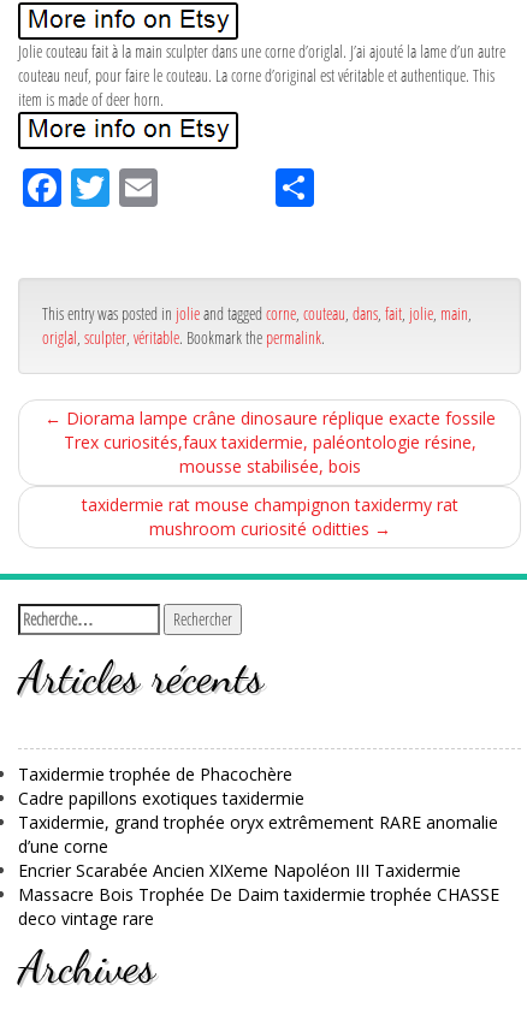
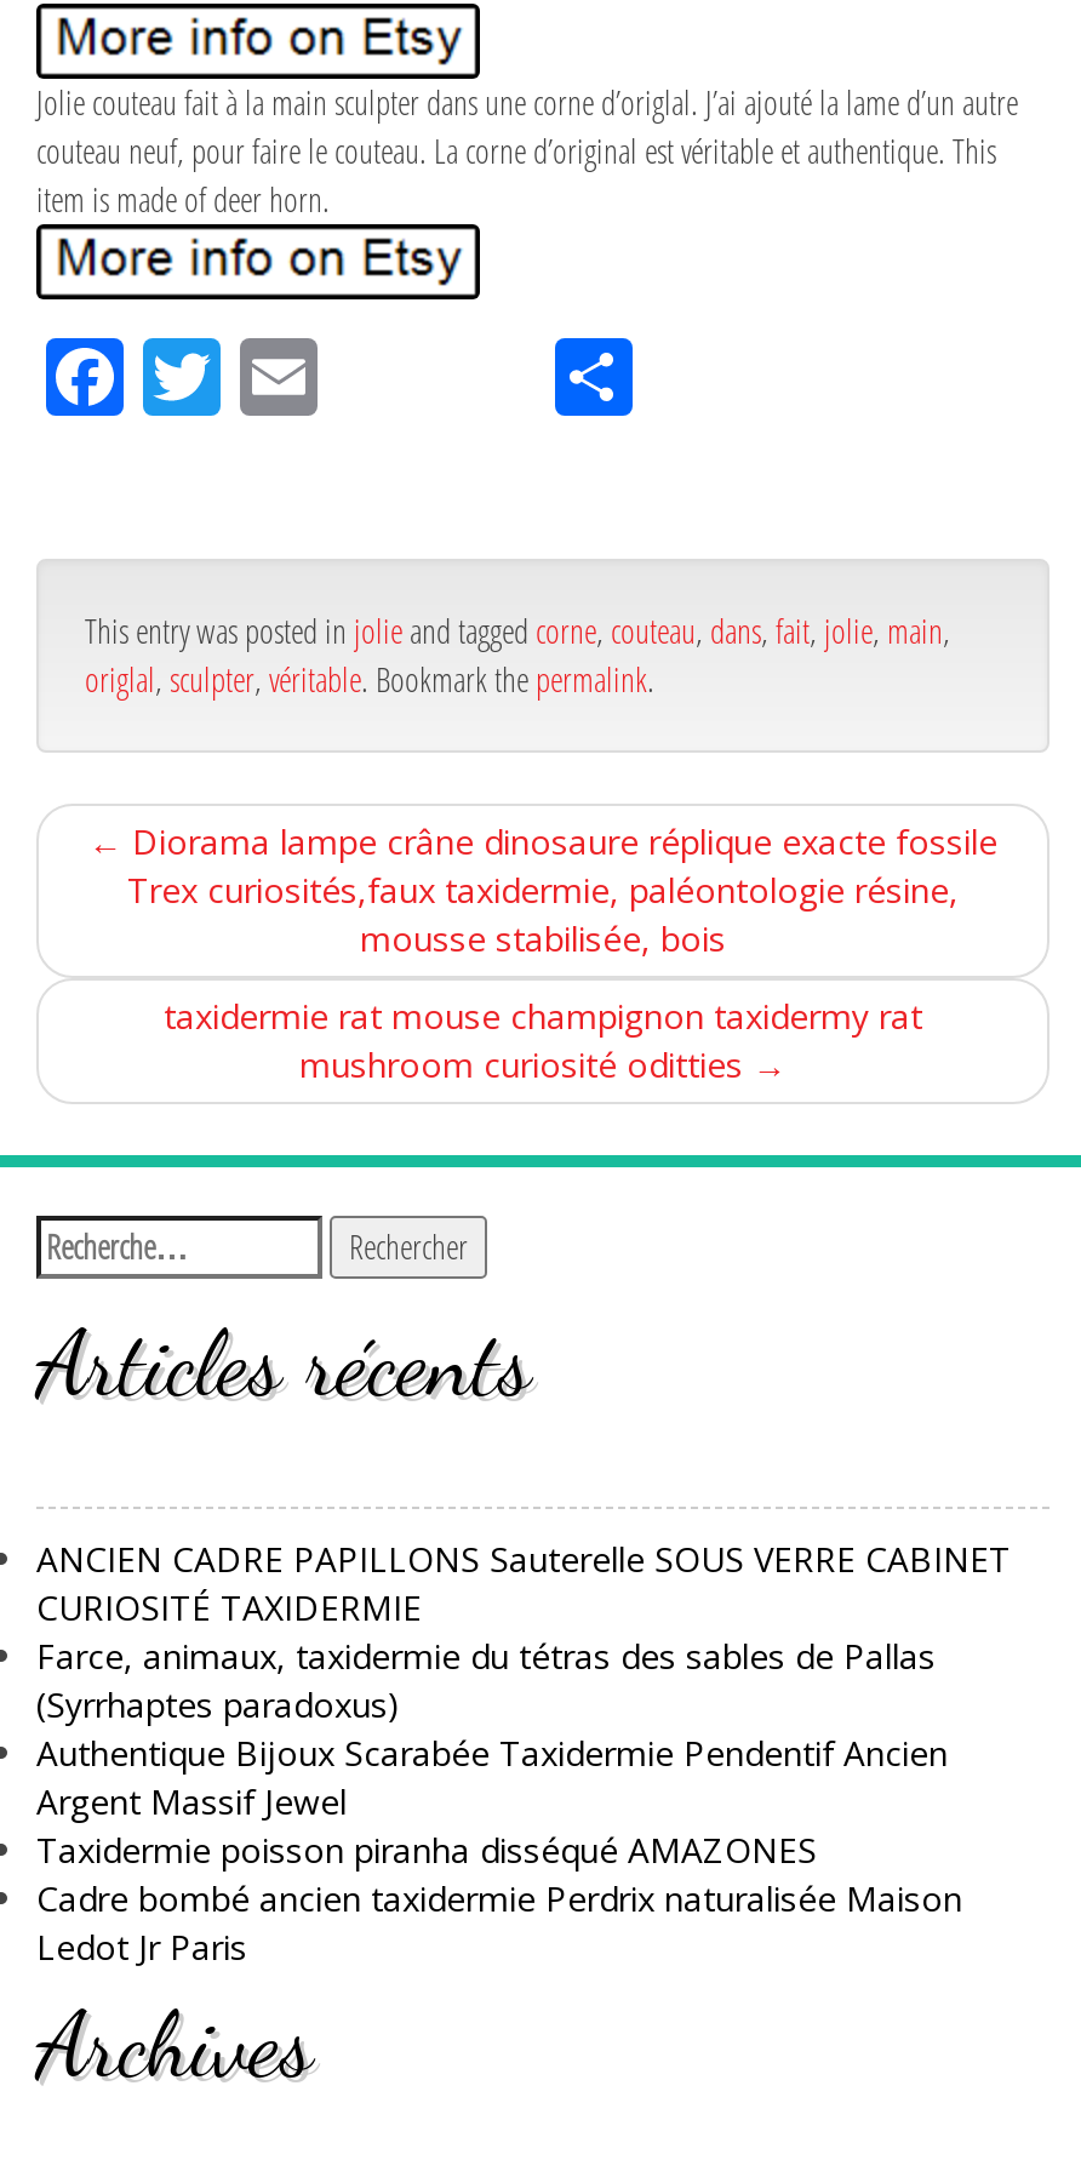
- Taxidermie trophée de Phacochère
- Cadre papillons exotiques taxidermie
- Taxidermie, grand trophée oryx extrêmement RARE anomalie
- d’une corne
- Encrier Scarabée Ancien XIXeme Napoléon III Taxidermie
- Massacre Bois Trophée De Daim taxidermie trophée CHASSE
- deco vintage rare
+ ANCIEN CADRE PAPILLONS Sauterelle SOUS VERRE CABINET
+ CURIOSITÉ TAXIDERMIE
+ Farce, animaux, taxidermie du tétras des sables de Pallas
+ (Syrrhaptes paradoxus)
+ Authentique Bijoux Scarabée Taxidermie Pendentif Ancien
+ Argent Massif Jewel
+ Taxidermie poisson piranha disséqué AMAZONES
+ Cadre bombé ancien taxidermie Perdrix naturalisée Maison
+ Ledot Jr Paris
